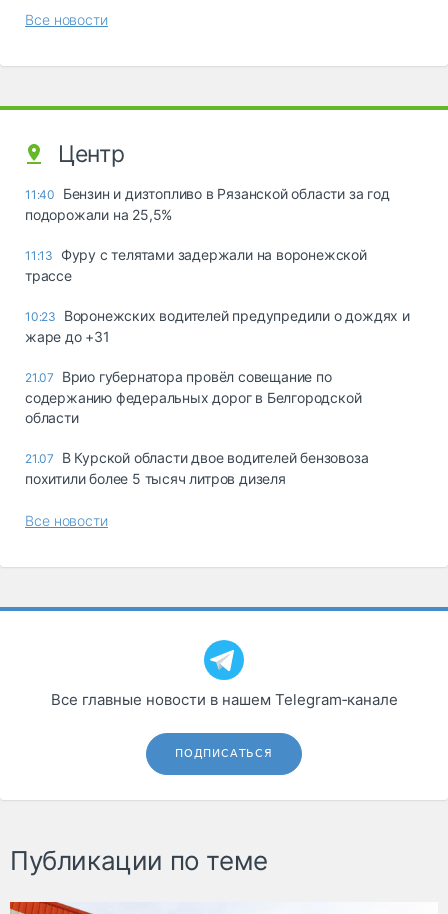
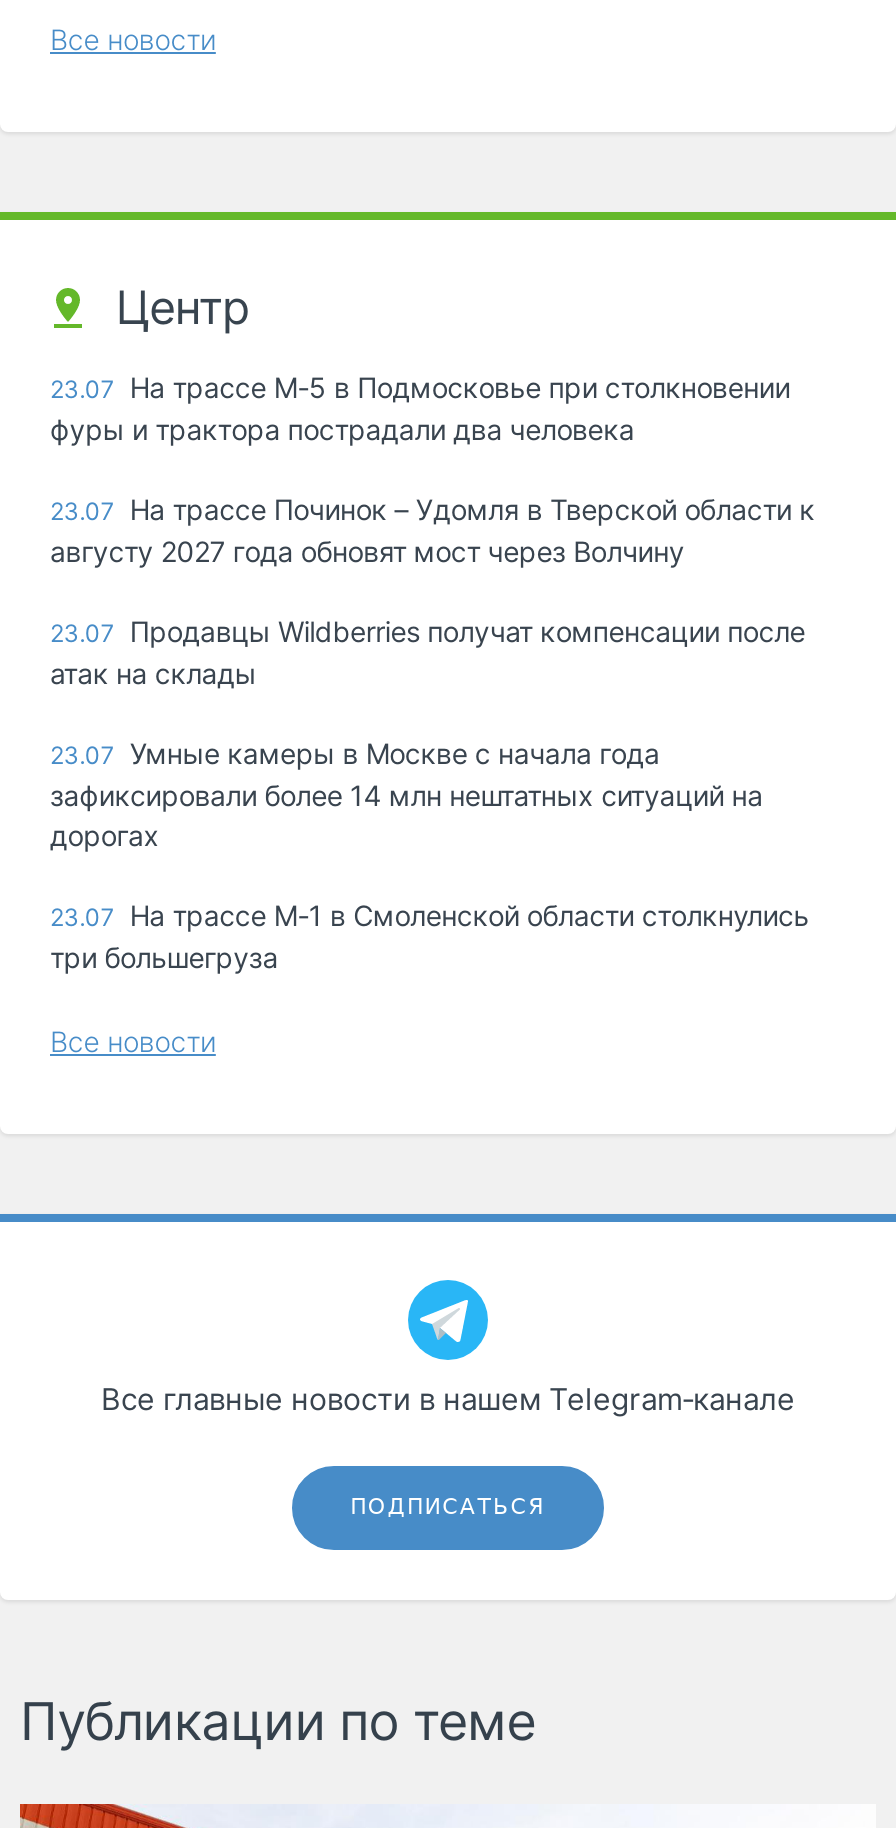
- 11:40 Бензин и дизтопливо в Рязанской области за год
- подорожали на 25,5%
+ 23.07 На трассе М-5 в Подмосковье при столкновении
+ фуры и трактора пострадали два человека

- 11:13 Фуру с телятами задержали на воронежской
- трассе
+ 23.07 На трассе Починок – Удомля в Тверской области к
+ августу 2027 года обновят мост через Волчину

- 10:23 Воронежских водителей предупредили о дождях и
- жаре до +31
+ 23.07 Продавцы Wildberries получат компенсации после
+ атак на склады

- 21.07 Врио губернатора провёл совещание по
- содержанию федеральных дорог в Белгородской
- области
+ 23.07 Умные камеры в Москве с начала года
+ зафиксировали более 14 млн нештатных ситуаций на
+ дорогах

- 21.07 В Курской области двое водителей бензовоза
- похитили более 5 тысяч литров дизеля
+ 23.07 На трассе М-1 в Смоленской области столкнулись
+ три большегруза
